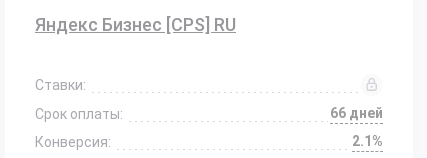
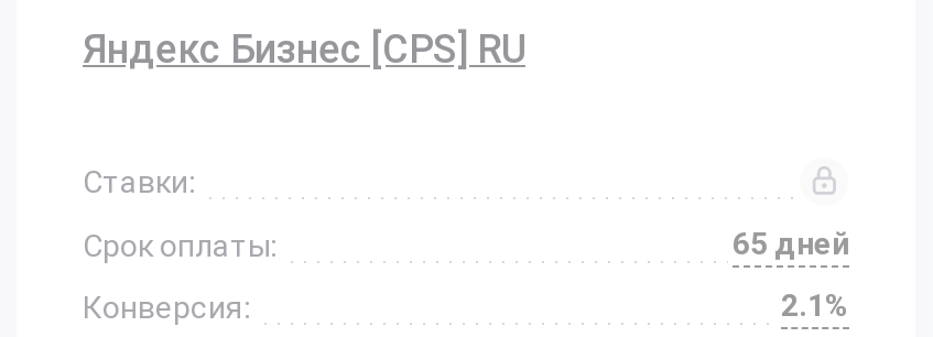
- 66 дней
+ 65 дней
